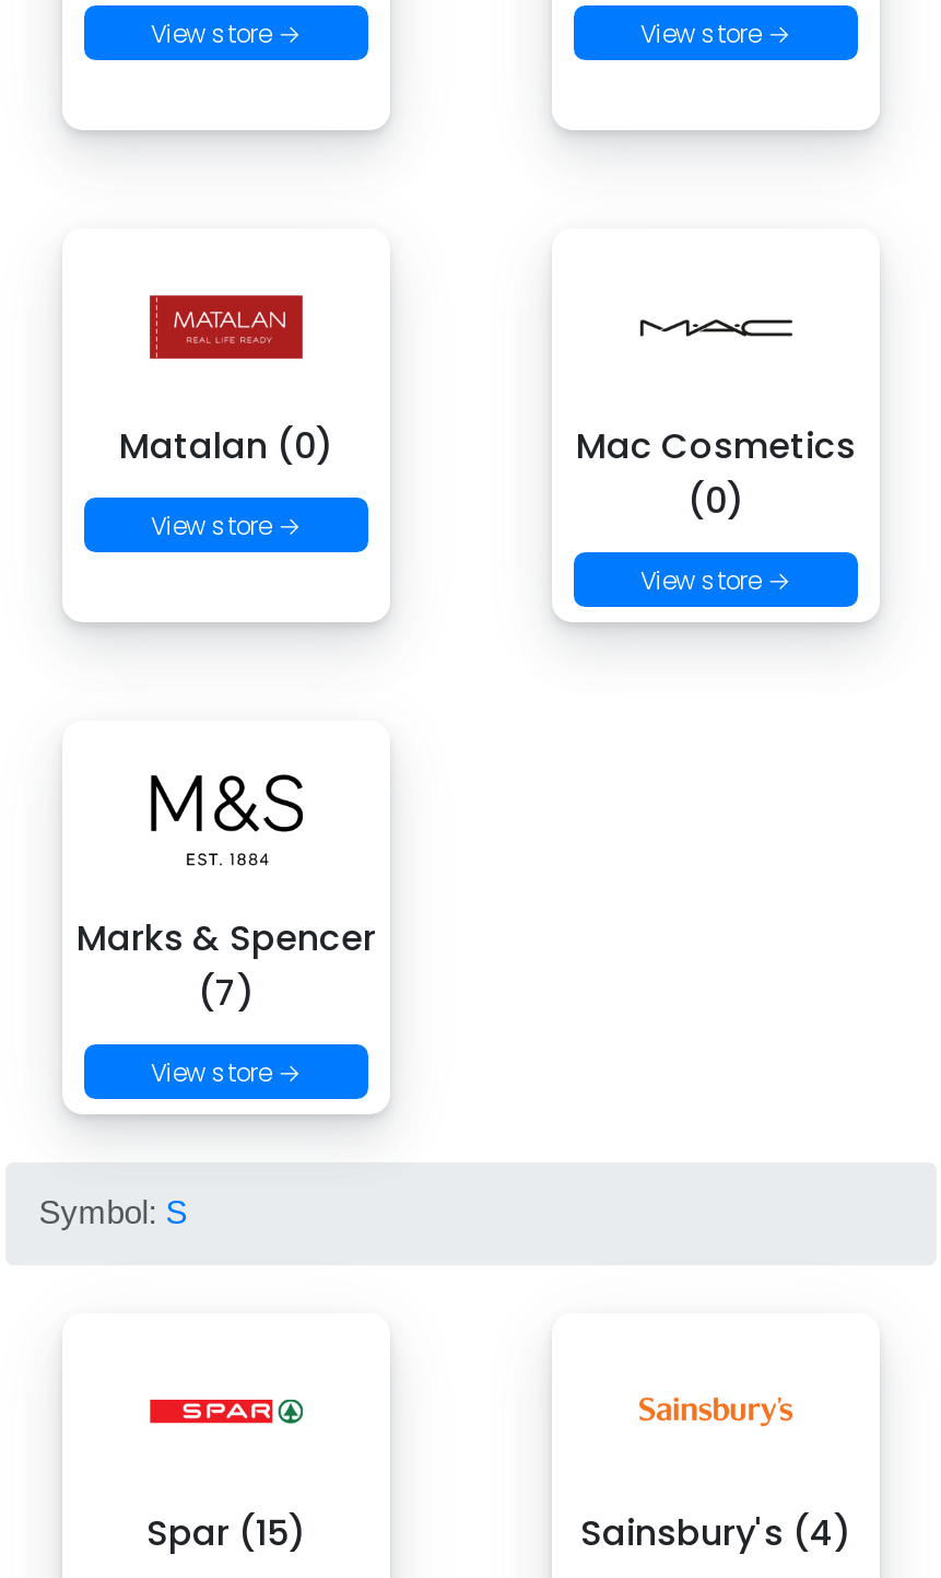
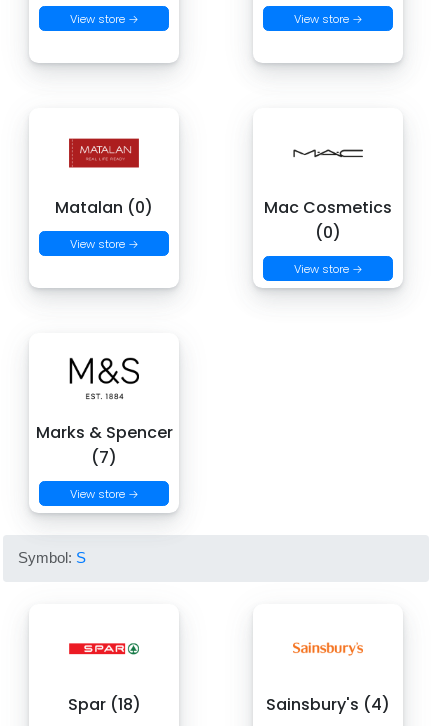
- Spar (15)
+ Spar (18)
